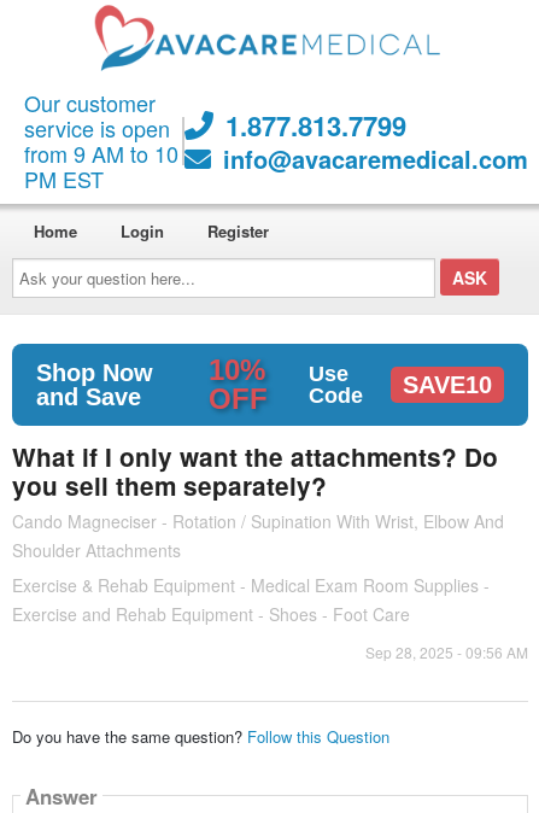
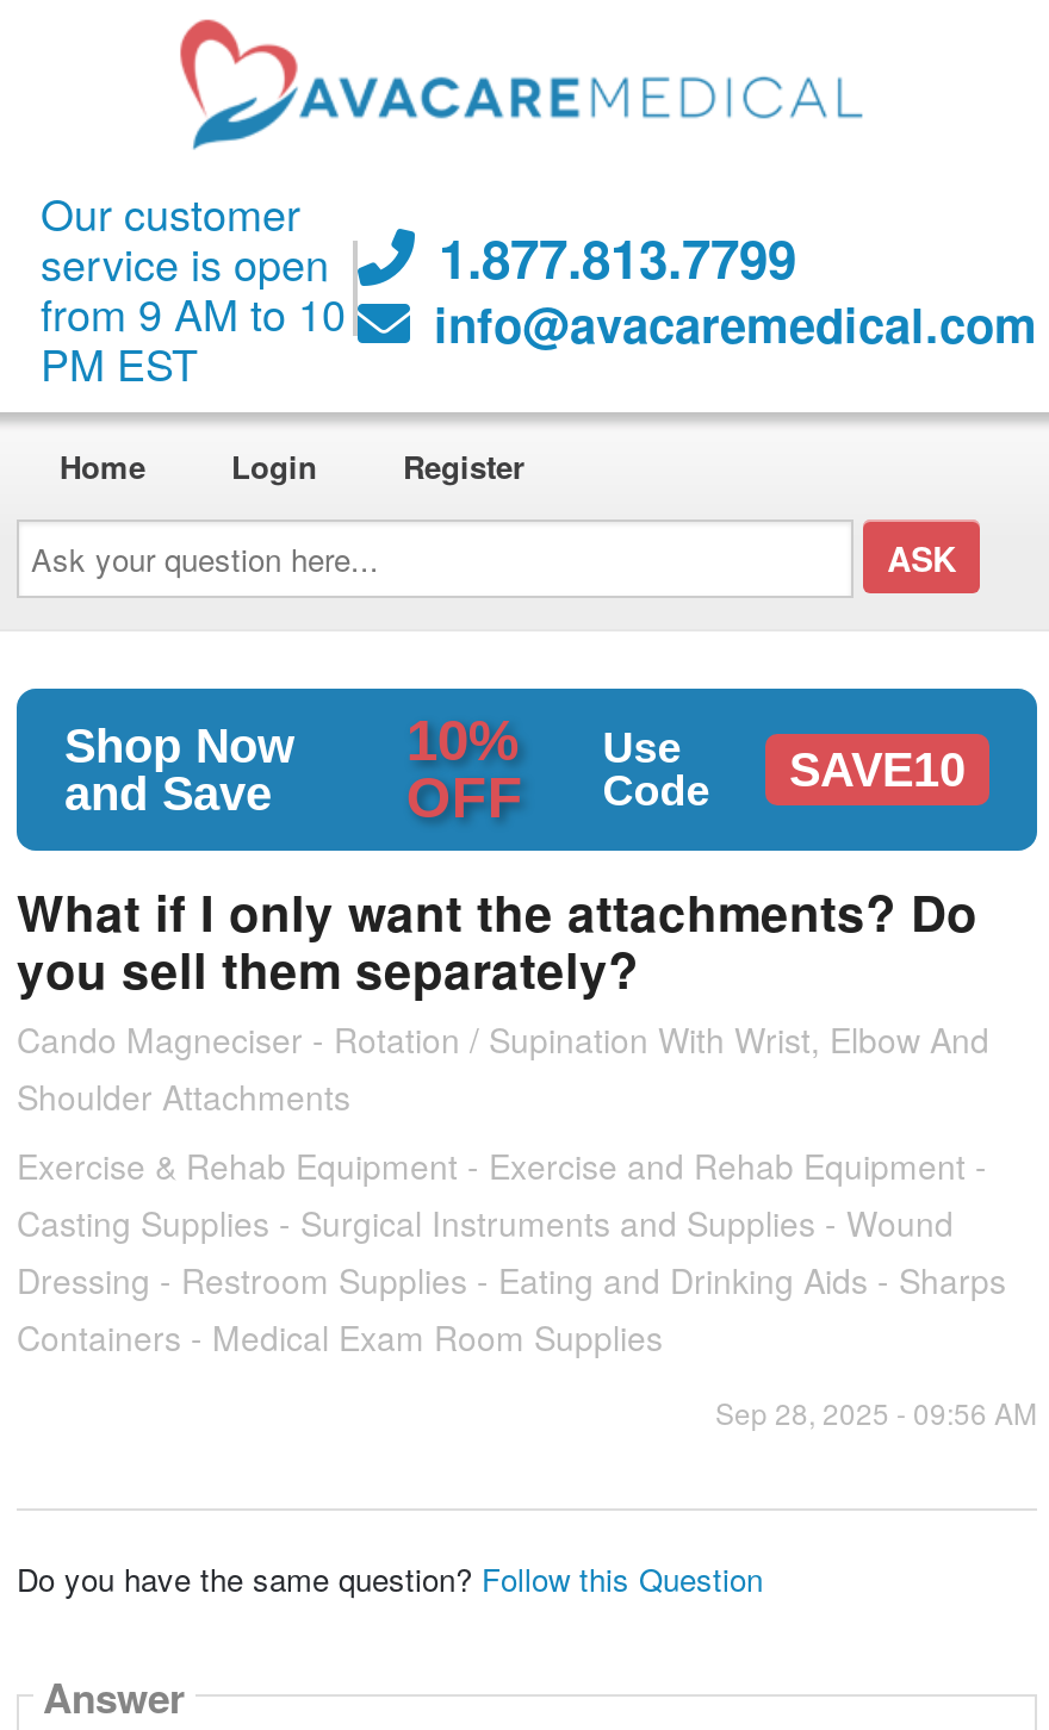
- Exercise & Rehab Equipment - Medical Exam Room Supplies -
- Exercise and Rehab Equipment - Shoes - Foot Care
+ Exercise & Rehab Equipment - Exercise and Rehab Equipment -
+ Casting Supplies - Surgical Instruments and Supplies - Wound
+ Dressing - Restroom Supplies - Eating and Drinking Aids - Sharps
+ Containers - Medical Exam Room Supplies
